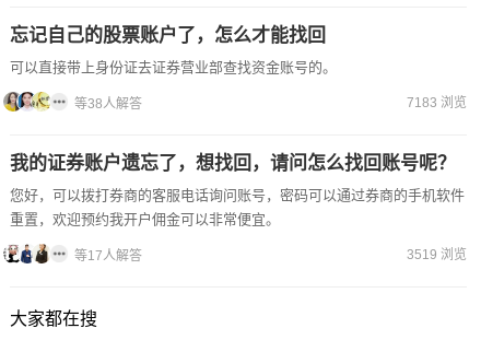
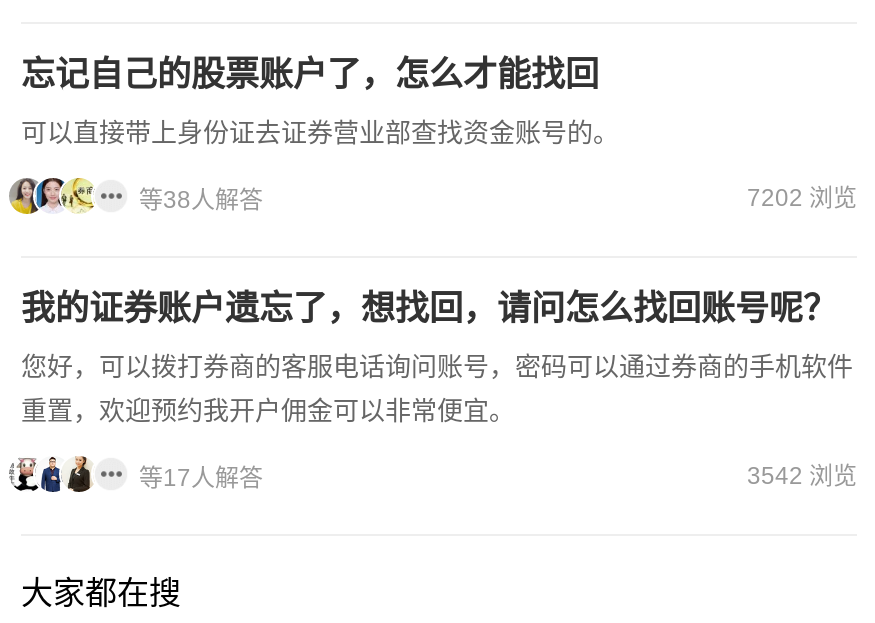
- 7183 浏览
+ 7202 浏览

- 3519 浏览
+ 3542 浏览
